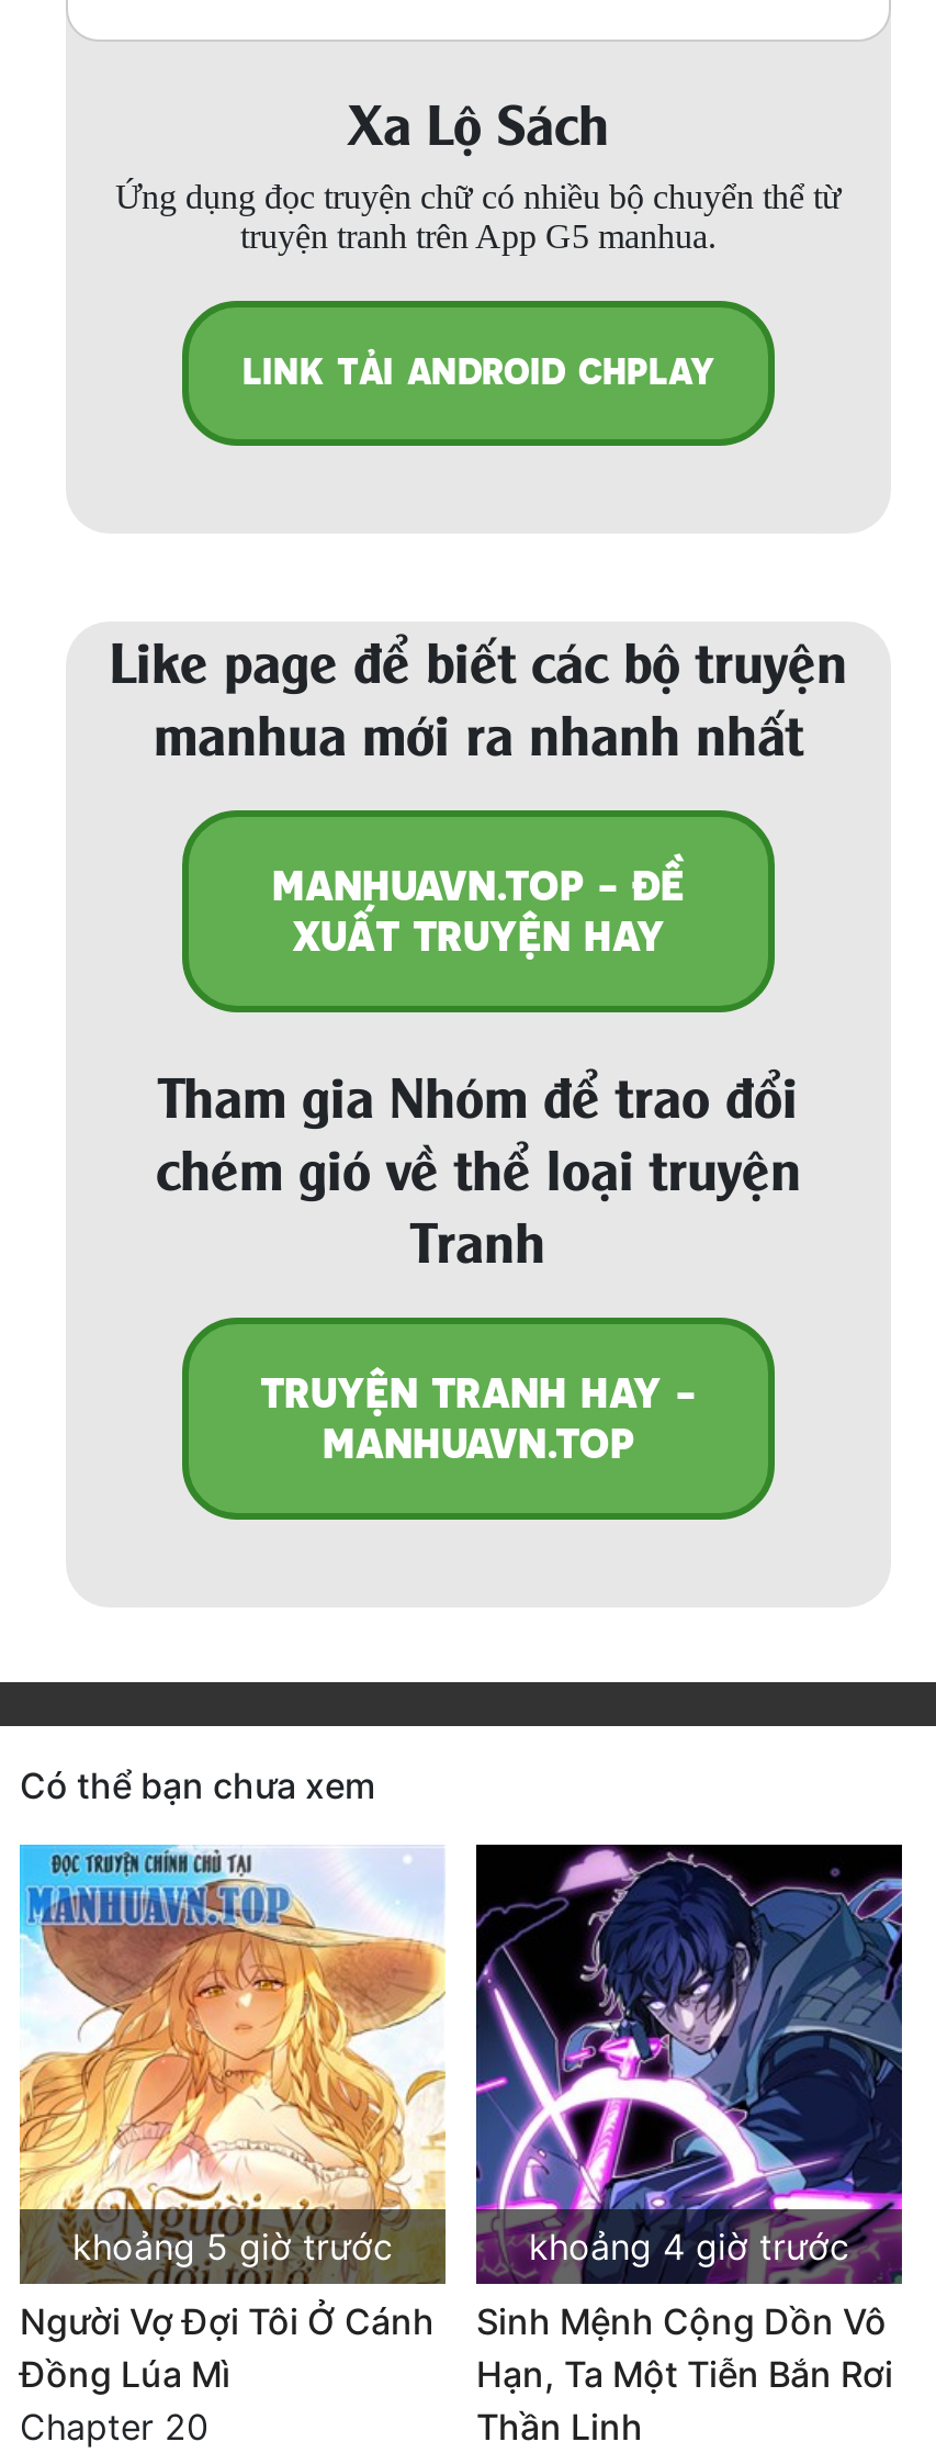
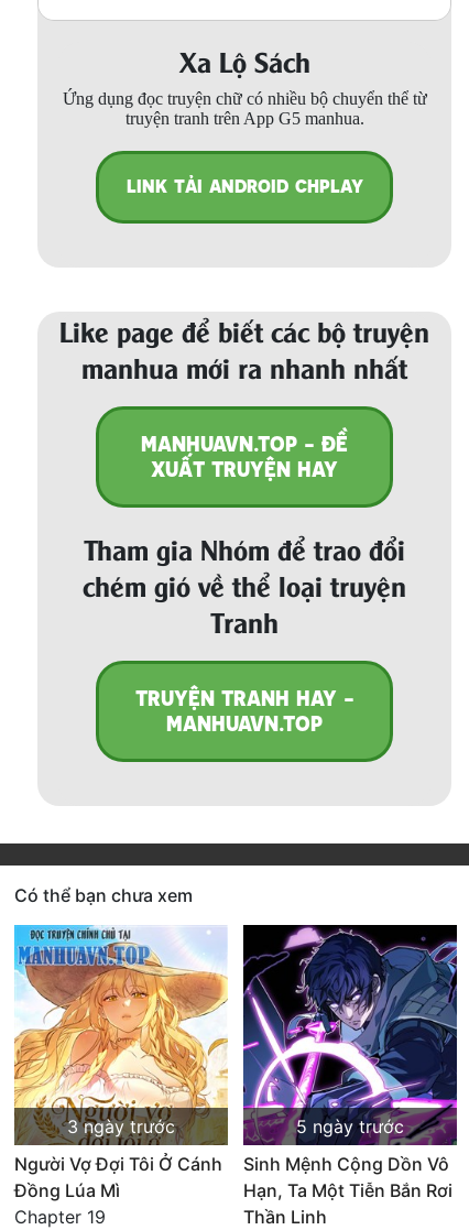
- khoảng 5 giờ trước
+ 3 ngày trước

- khoảng 4 giờ trước
+ 5 ngày trước

- Chapter 20
+ Chapter 19
